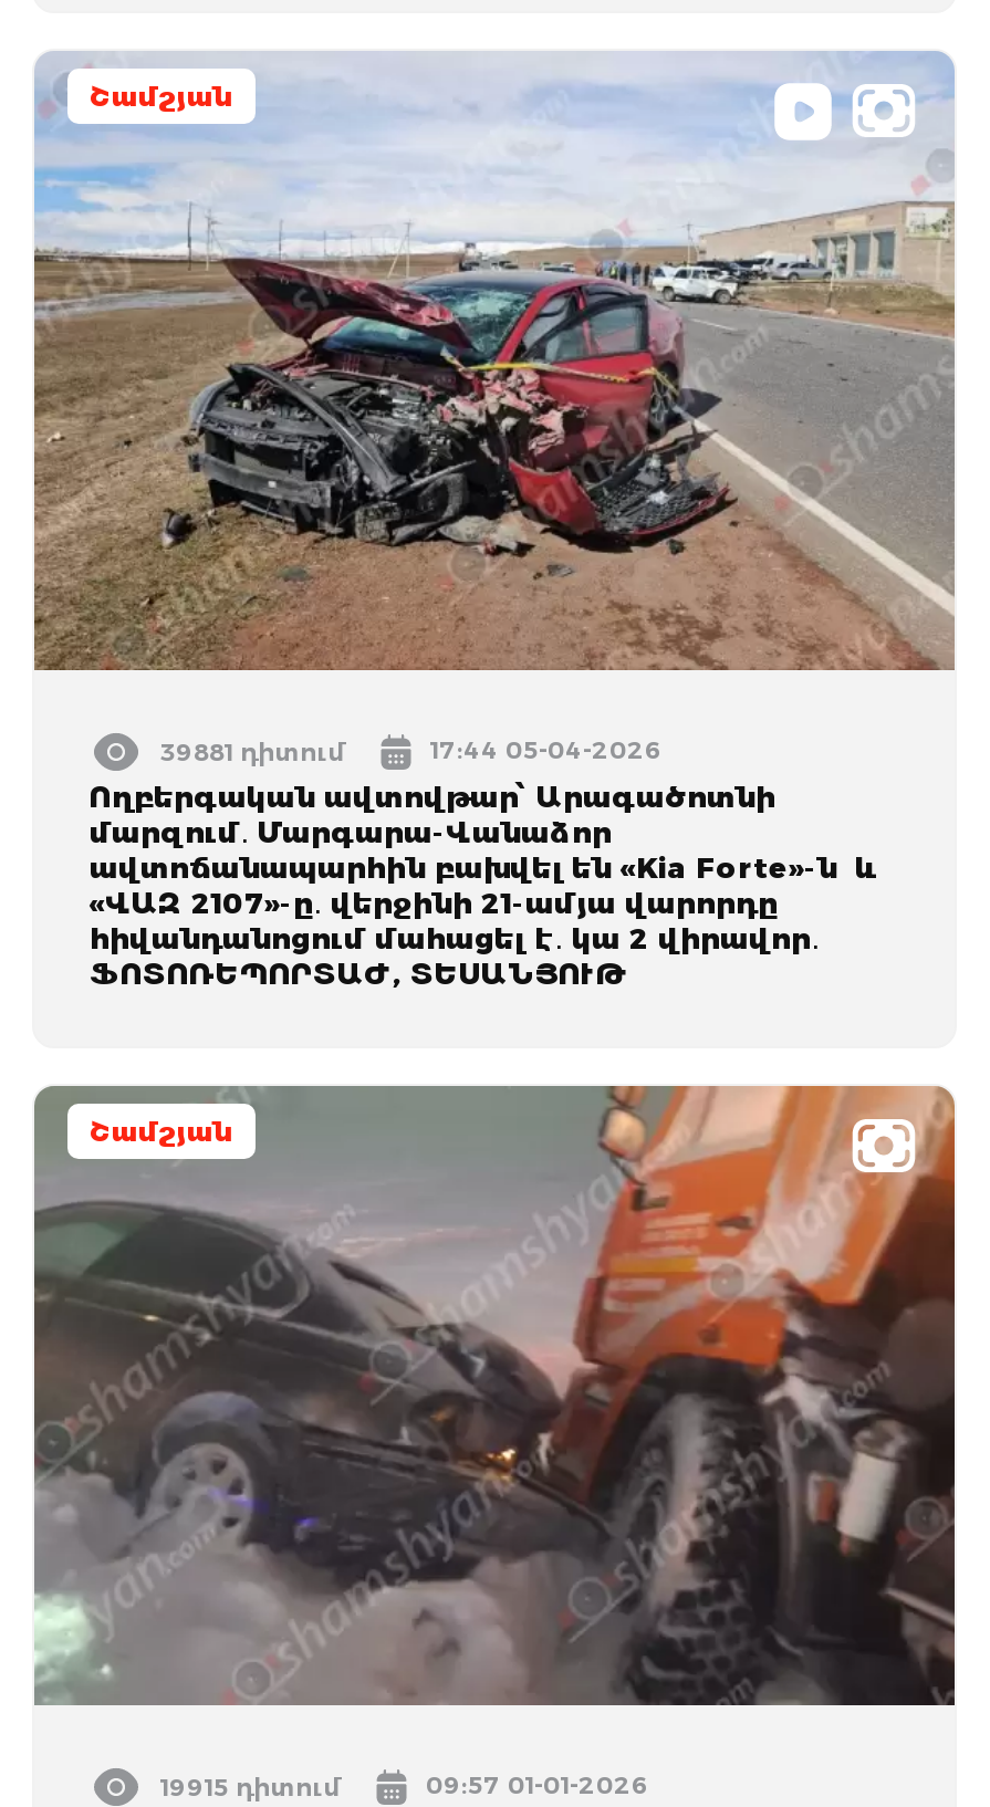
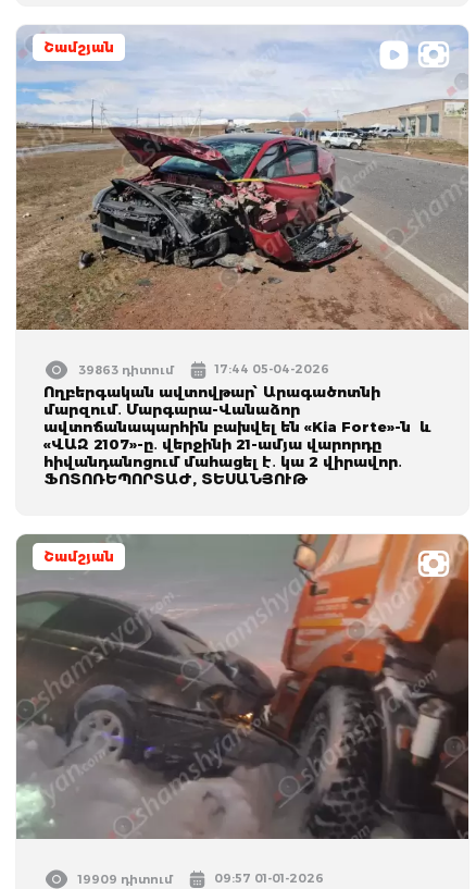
- 39881 դիտում
+ 39863 դիտում

- 19915 դիտում
+ 19909 դիտում
